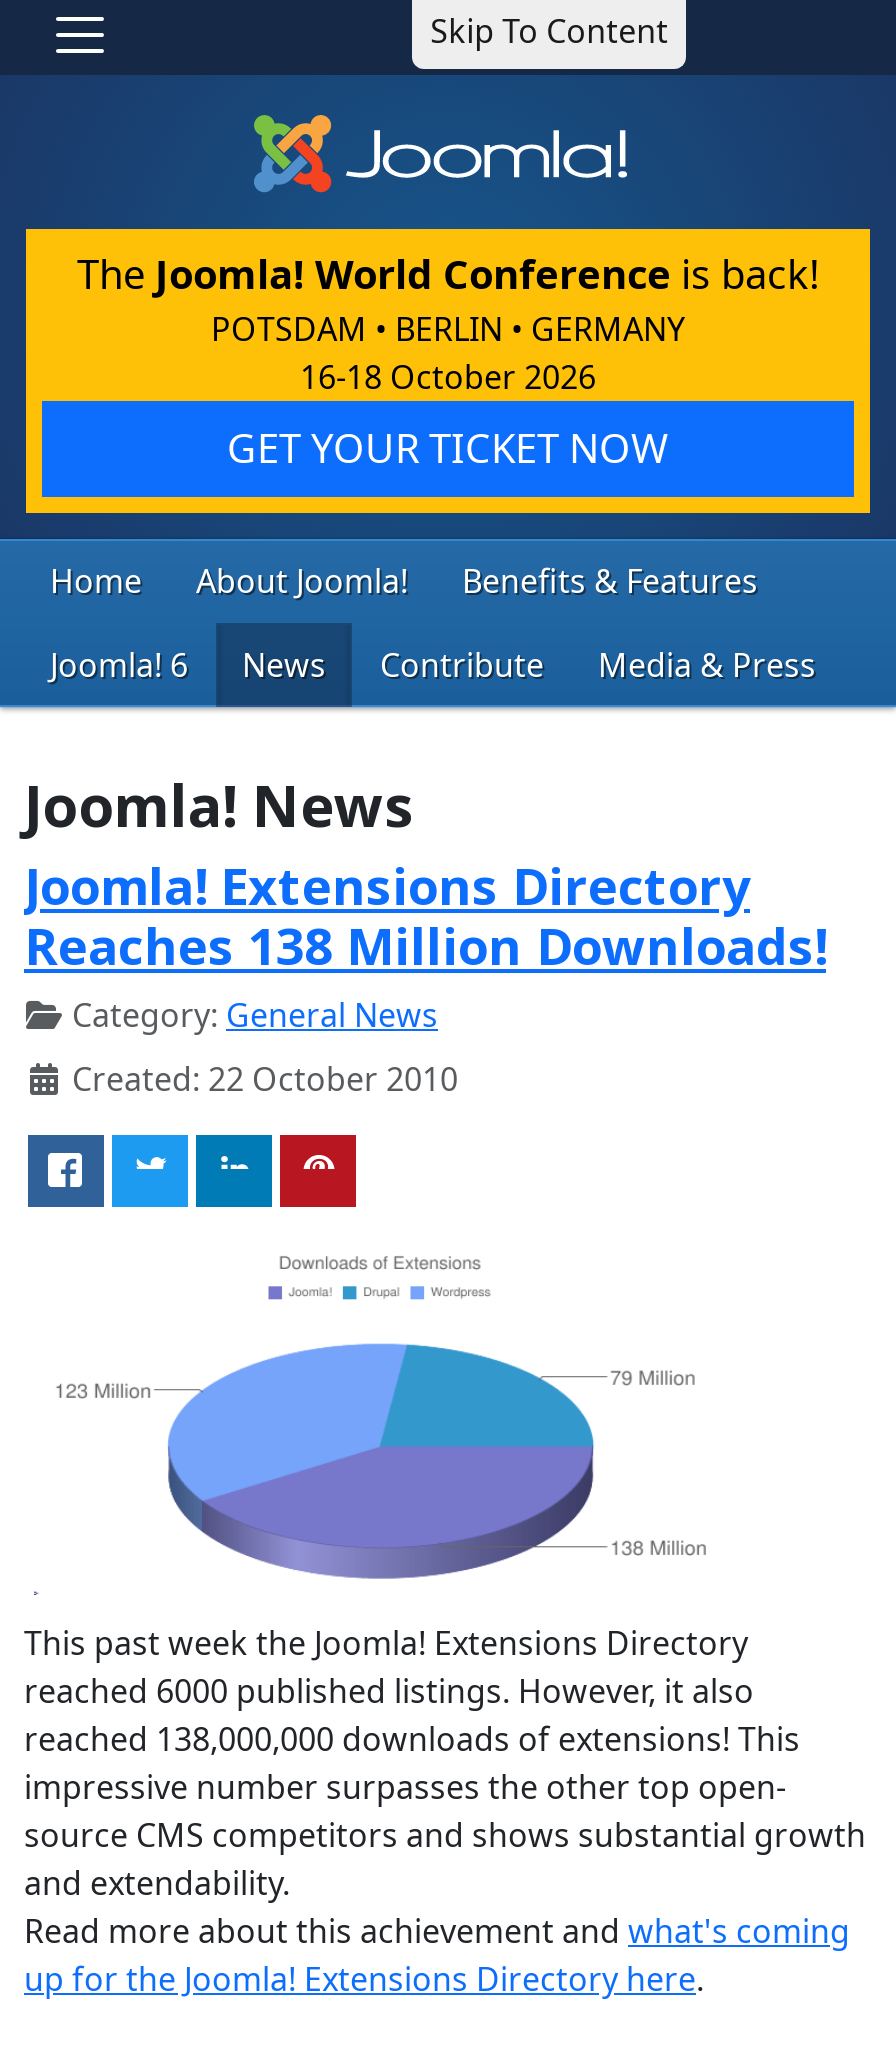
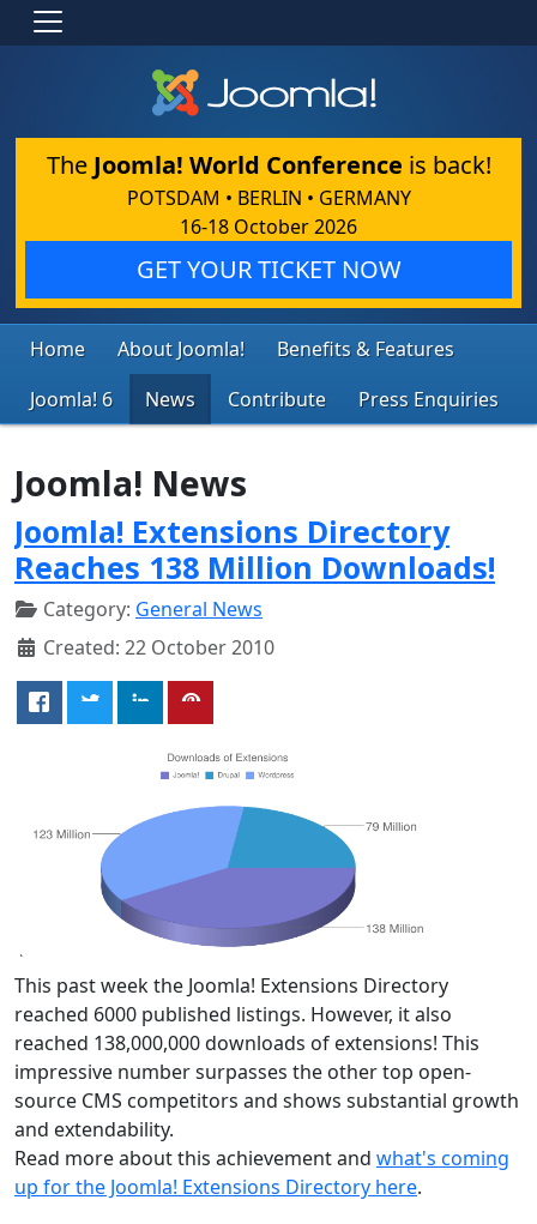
- Skip To Content

- Media & Press
+ Press Enquiries
